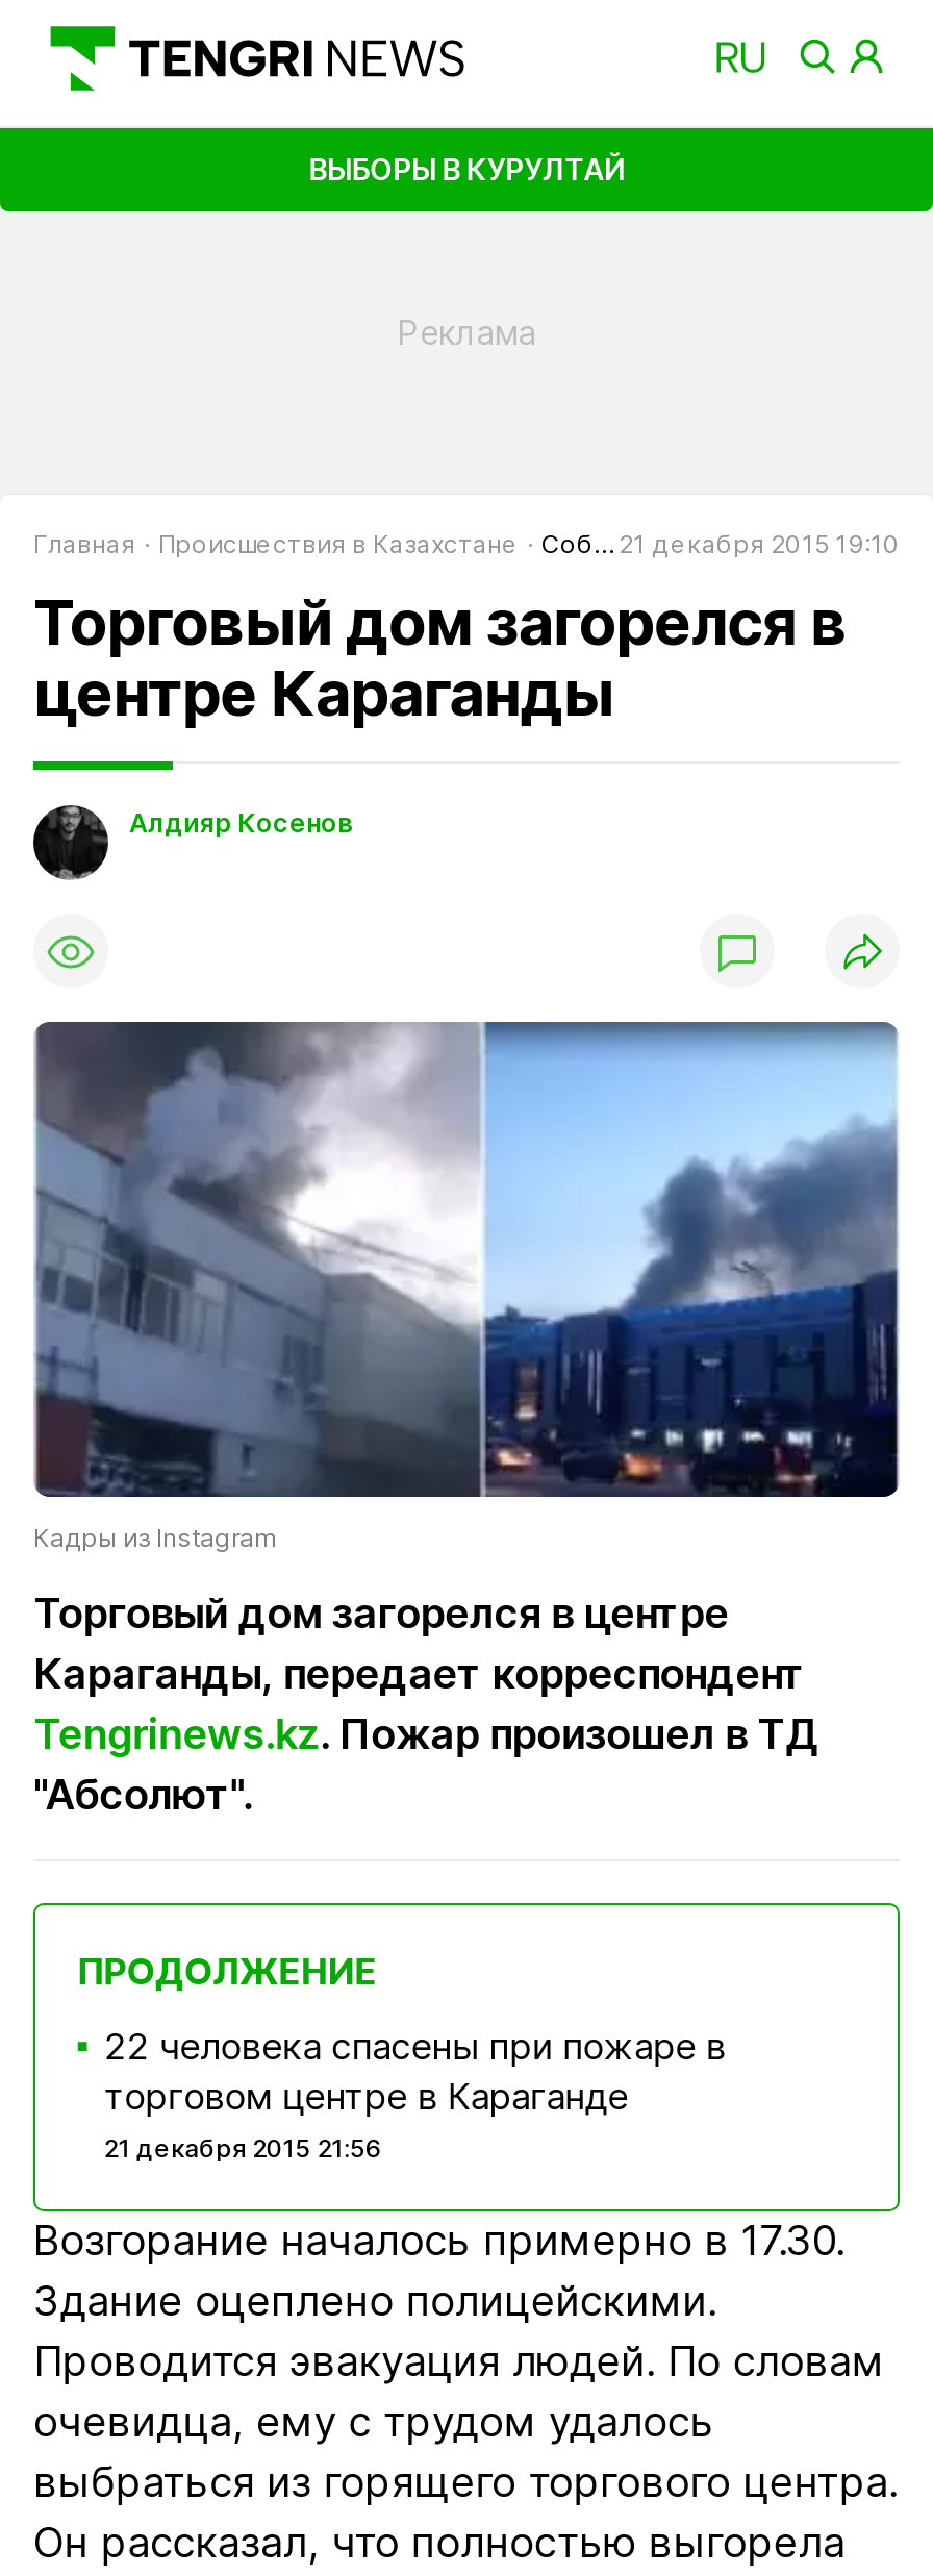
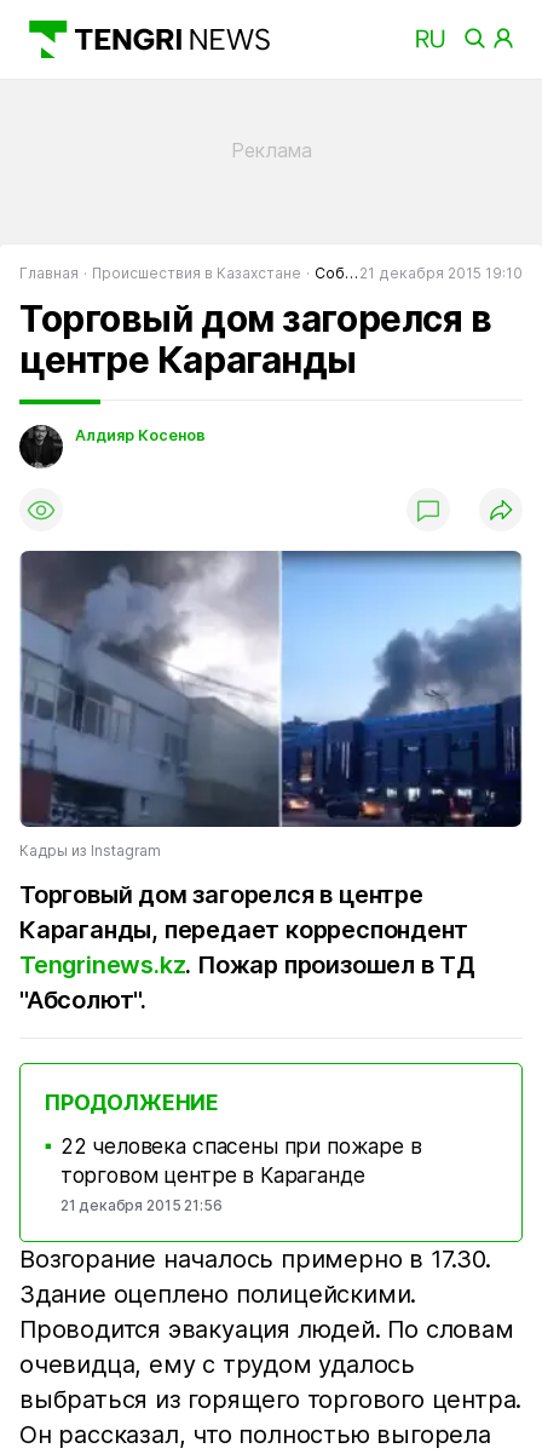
- ВЫБОРЫ В КУРУЛТАЙ
